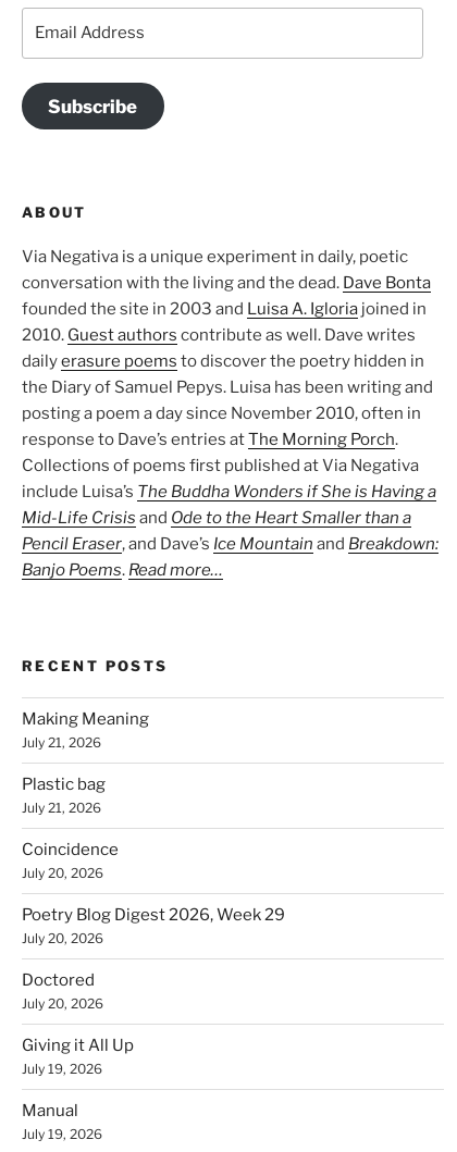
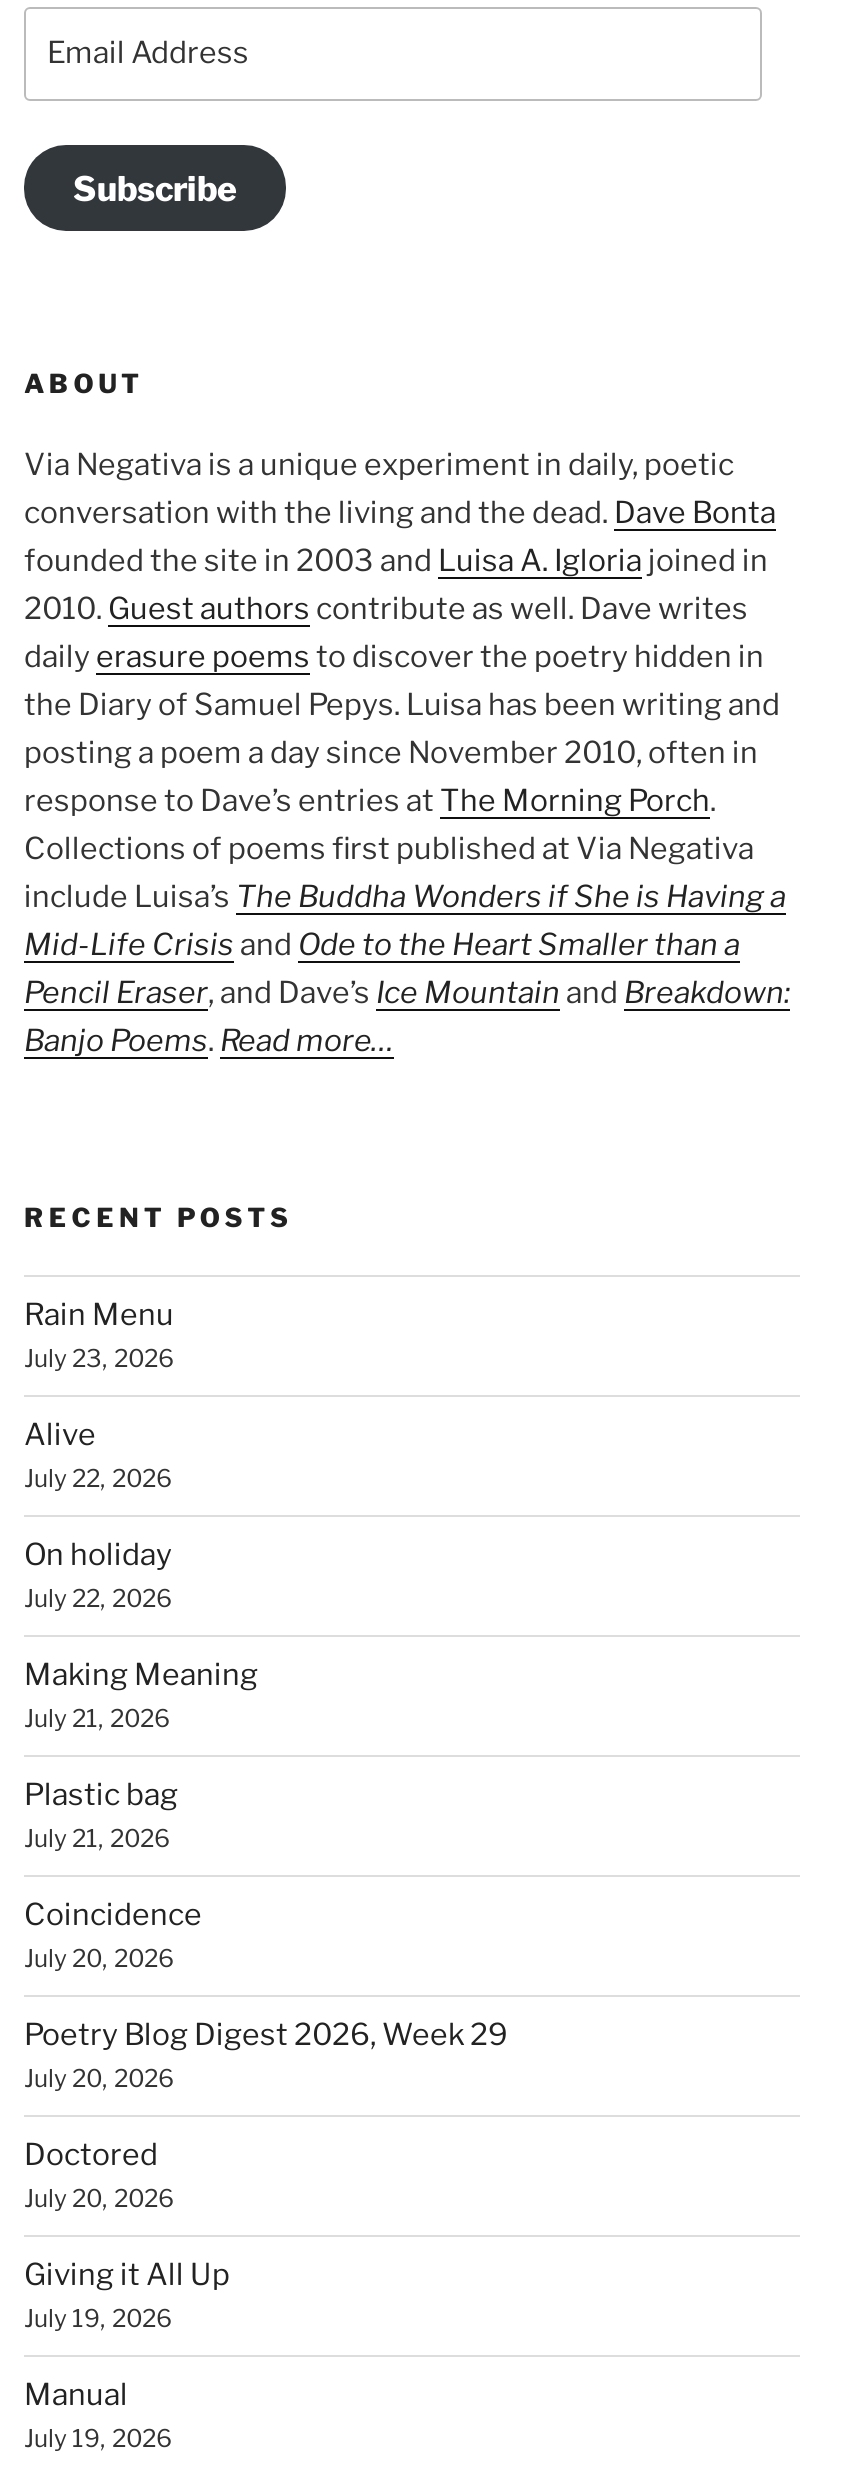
+ Rain Menu
+ July 23, 2026
+ Alive
+ July 22, 2026
+ On holiday
+ July 22, 2026
